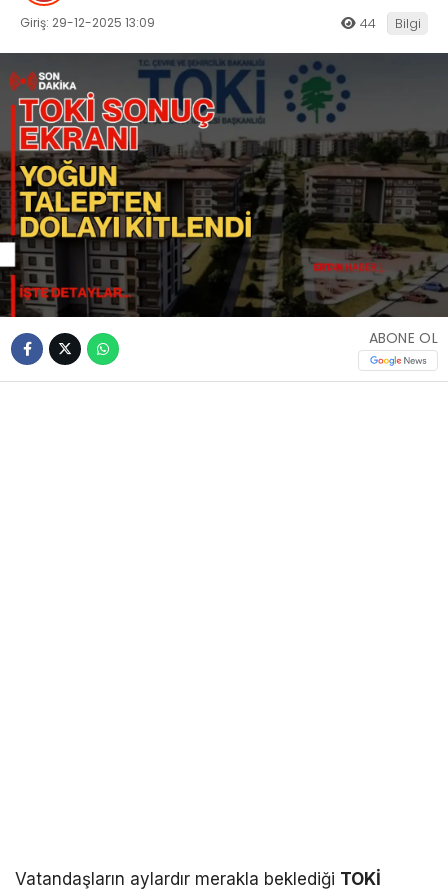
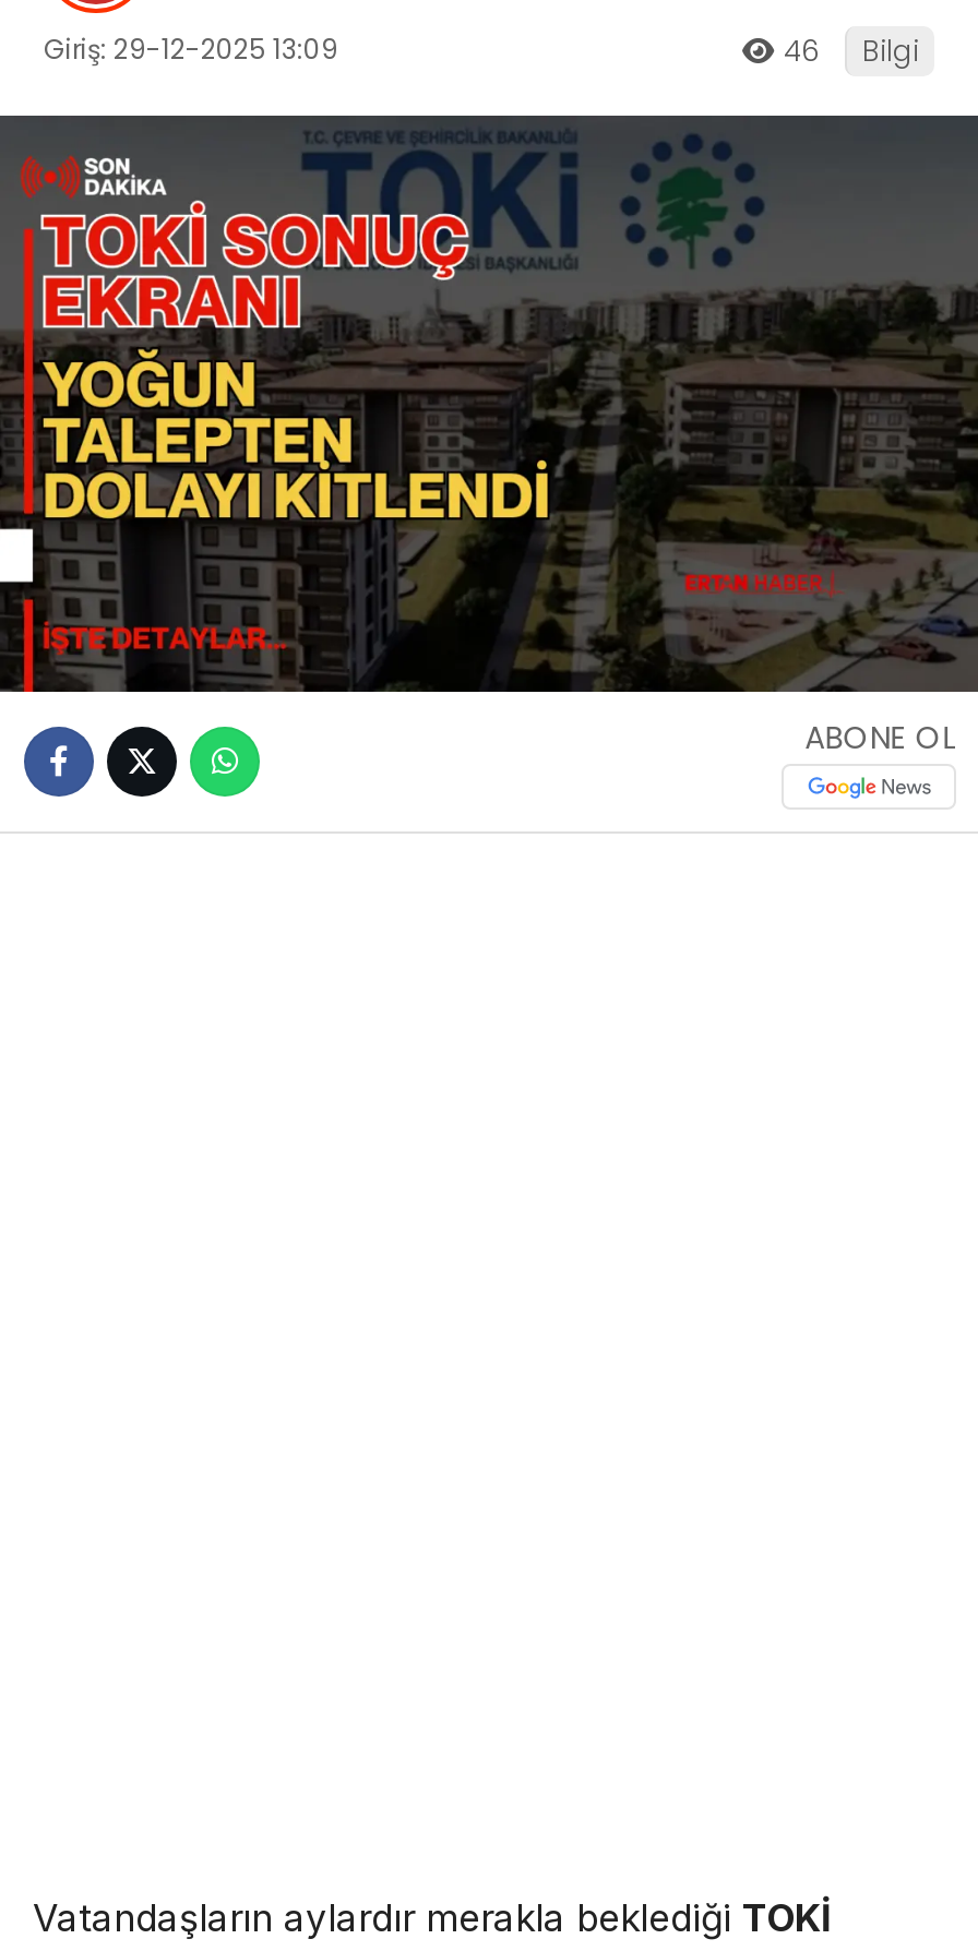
- 44 Bilgi
+ 46 Bilgi
